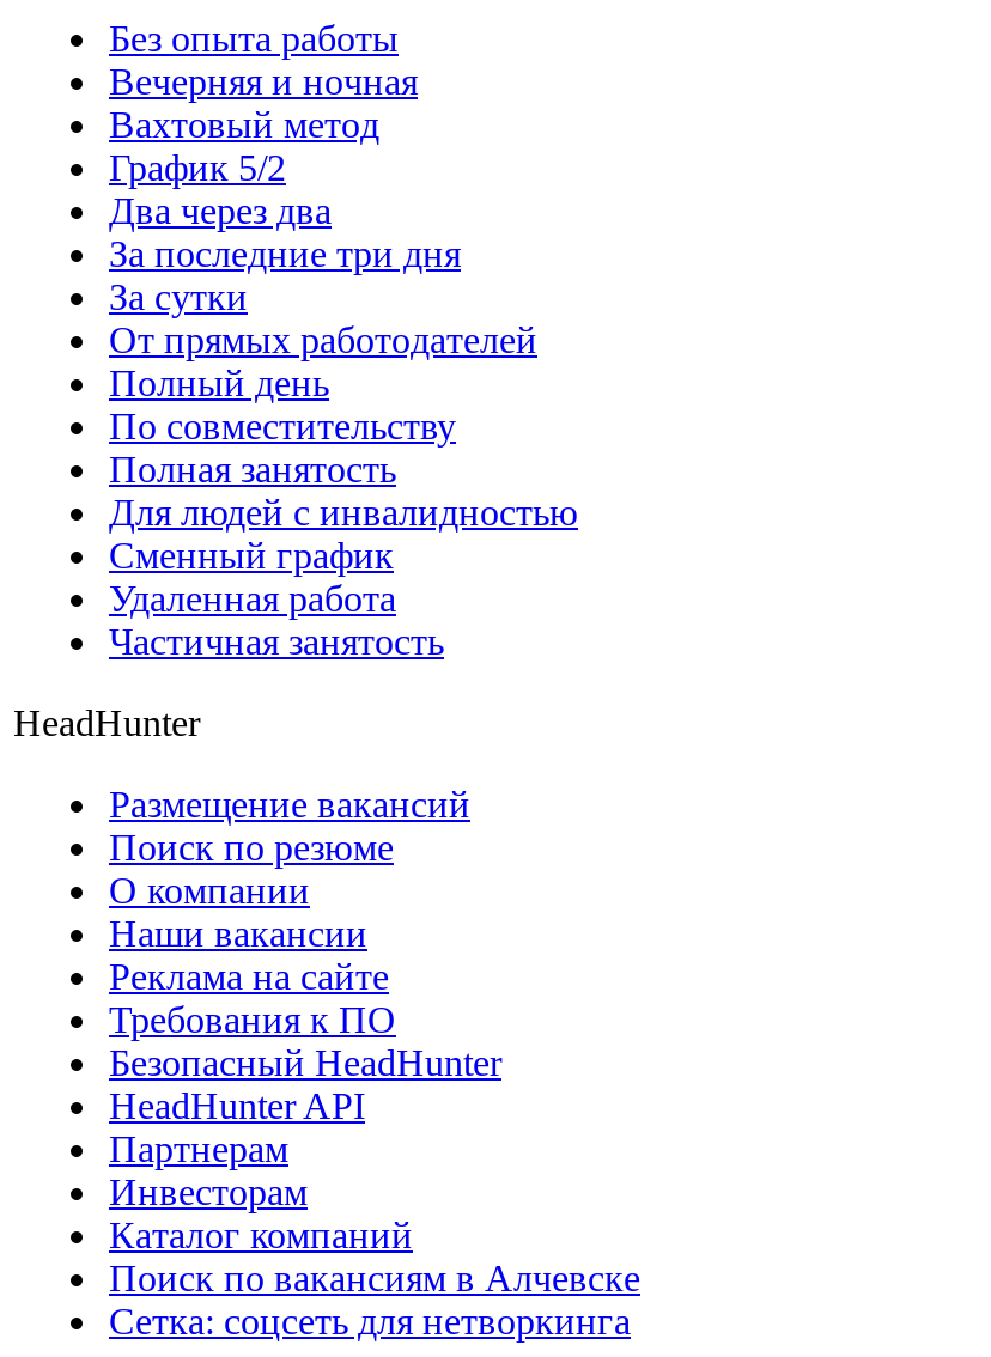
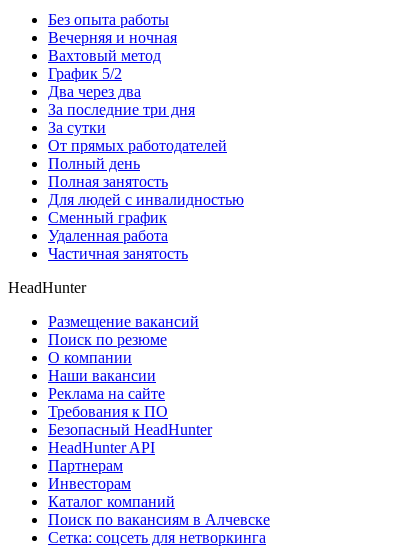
- По совместительству
